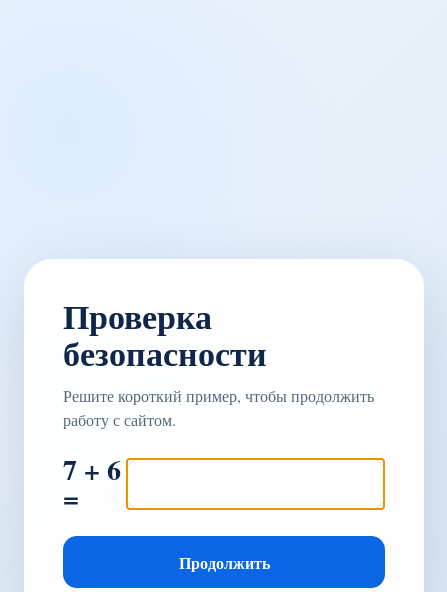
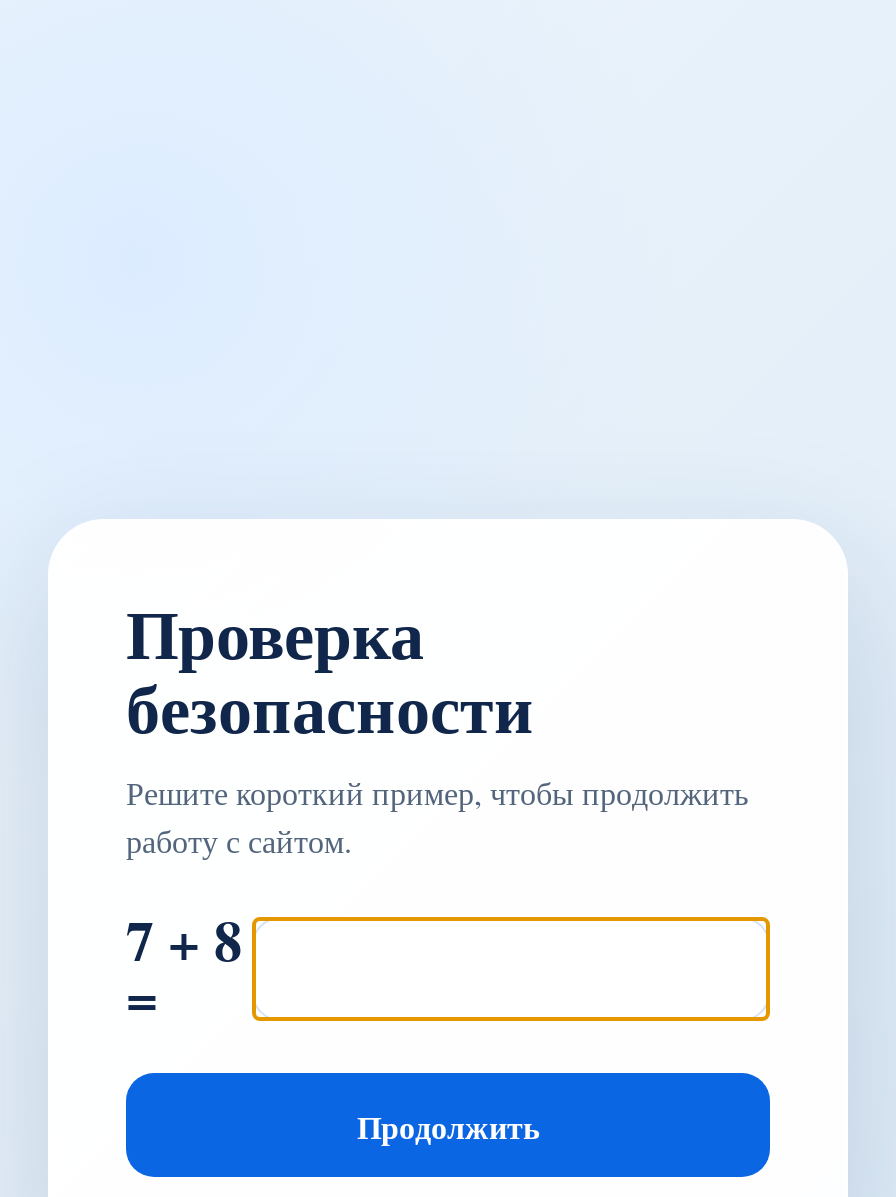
- 7 + 6
+ 7 + 8
